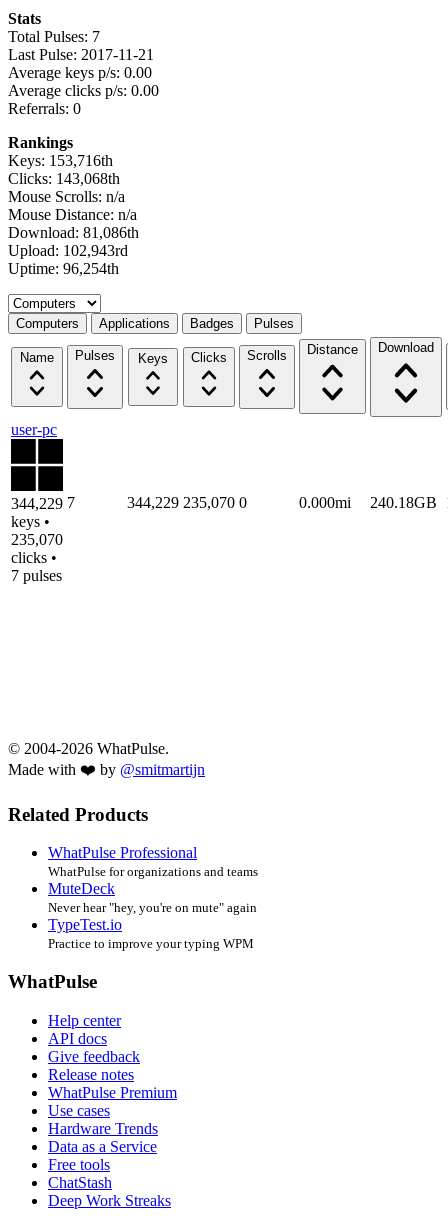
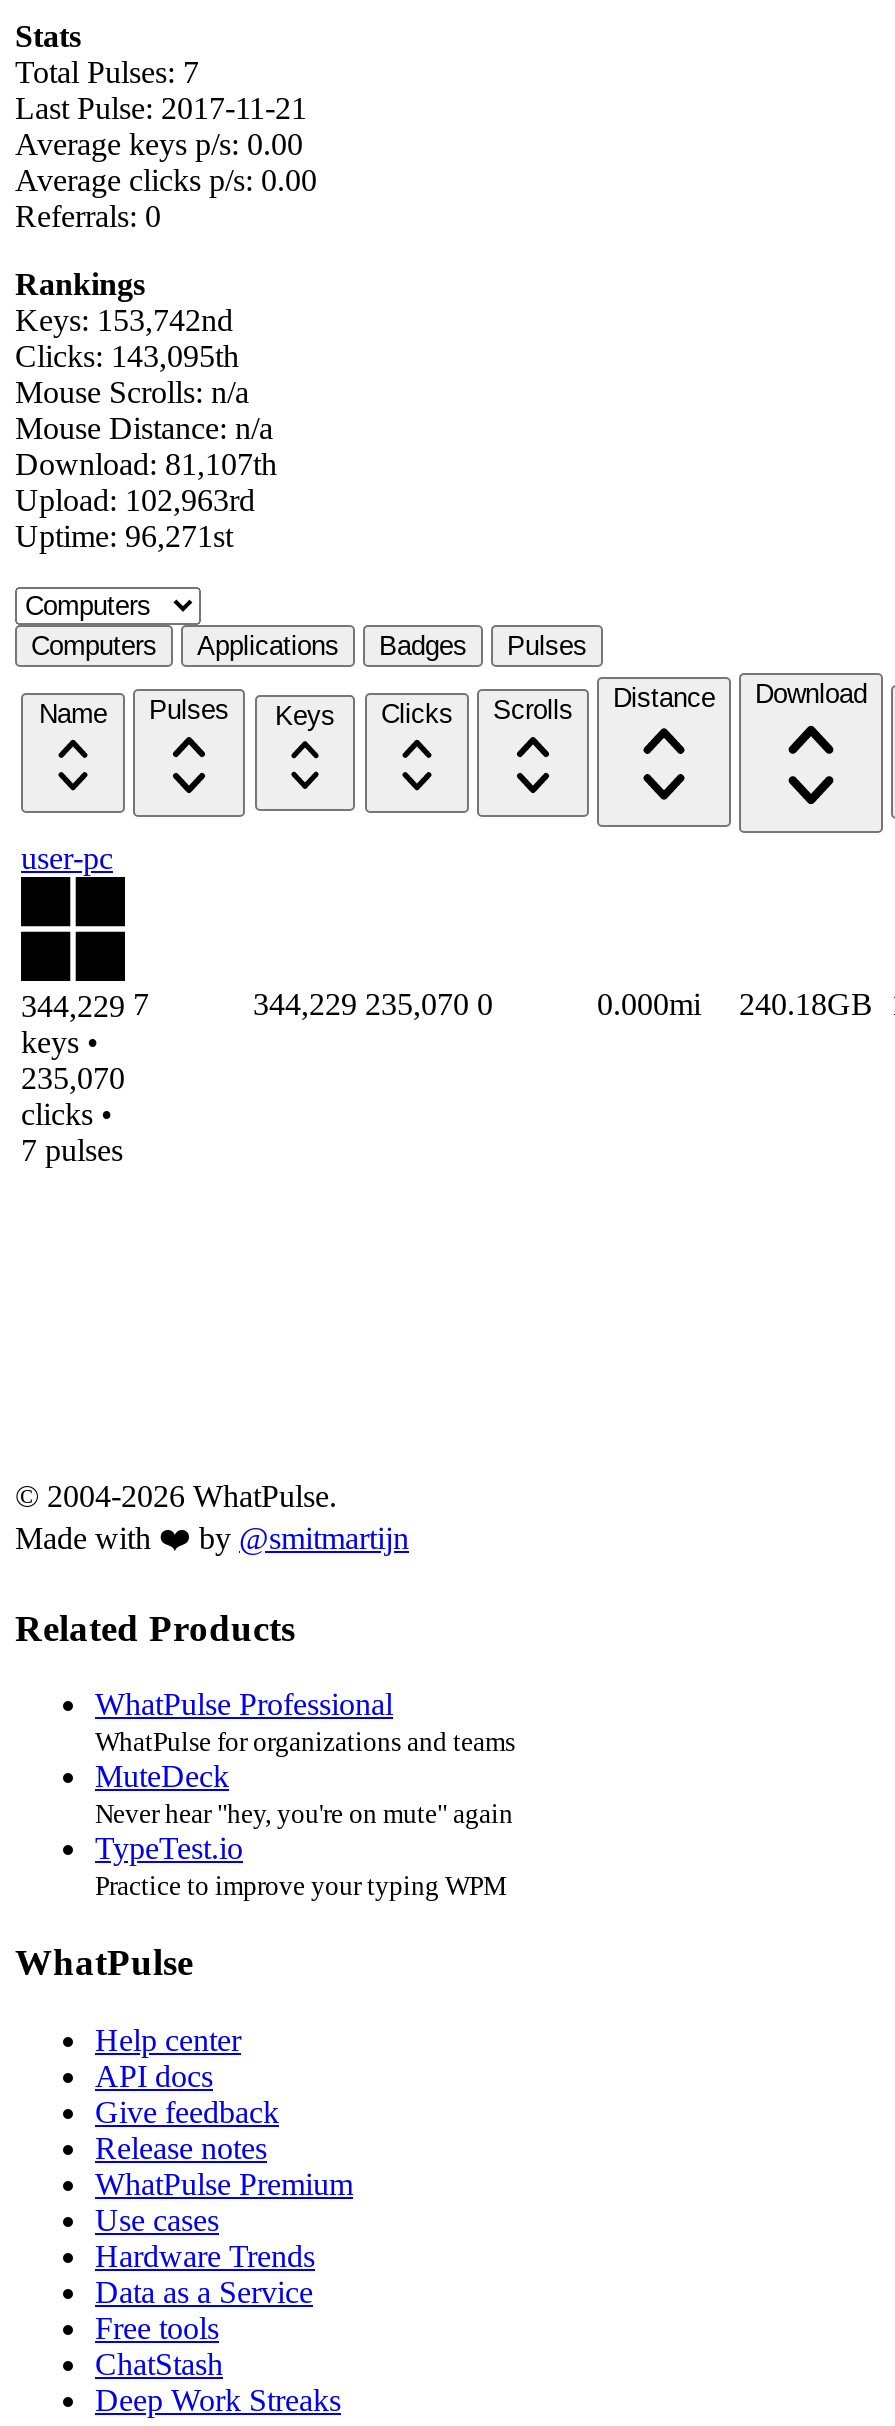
- Keys: 153,716th
+ Keys: 153,742nd

- Clicks: 143,068th
+ Clicks: 143,095th

- Download: 81,086th
+ Download: 81,107th

- Upload: 102,943rd
+ Upload: 102,963rd

- Uptime: 96,254th
+ Uptime: 96,271st
